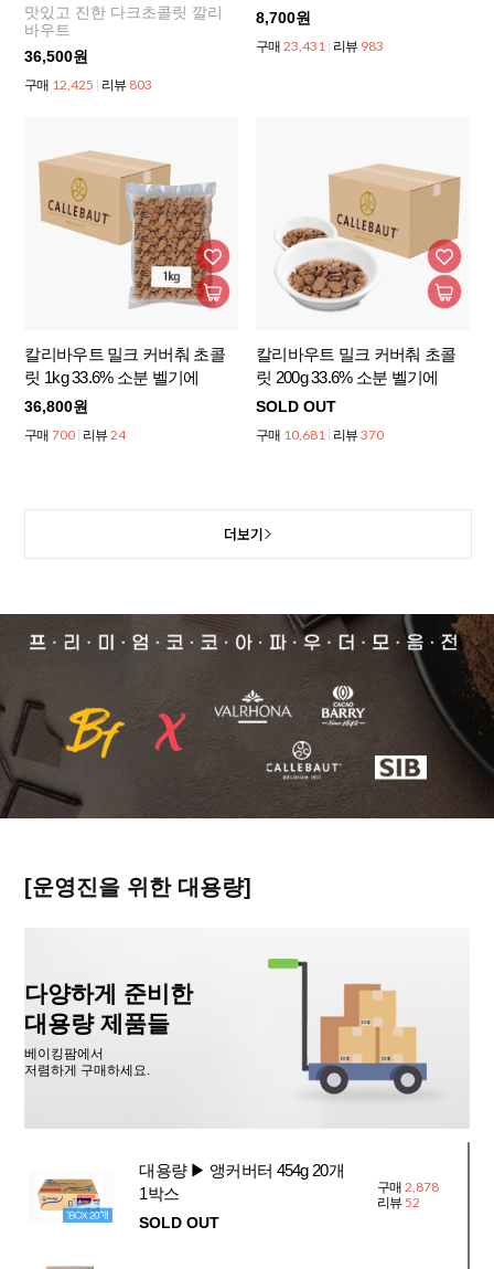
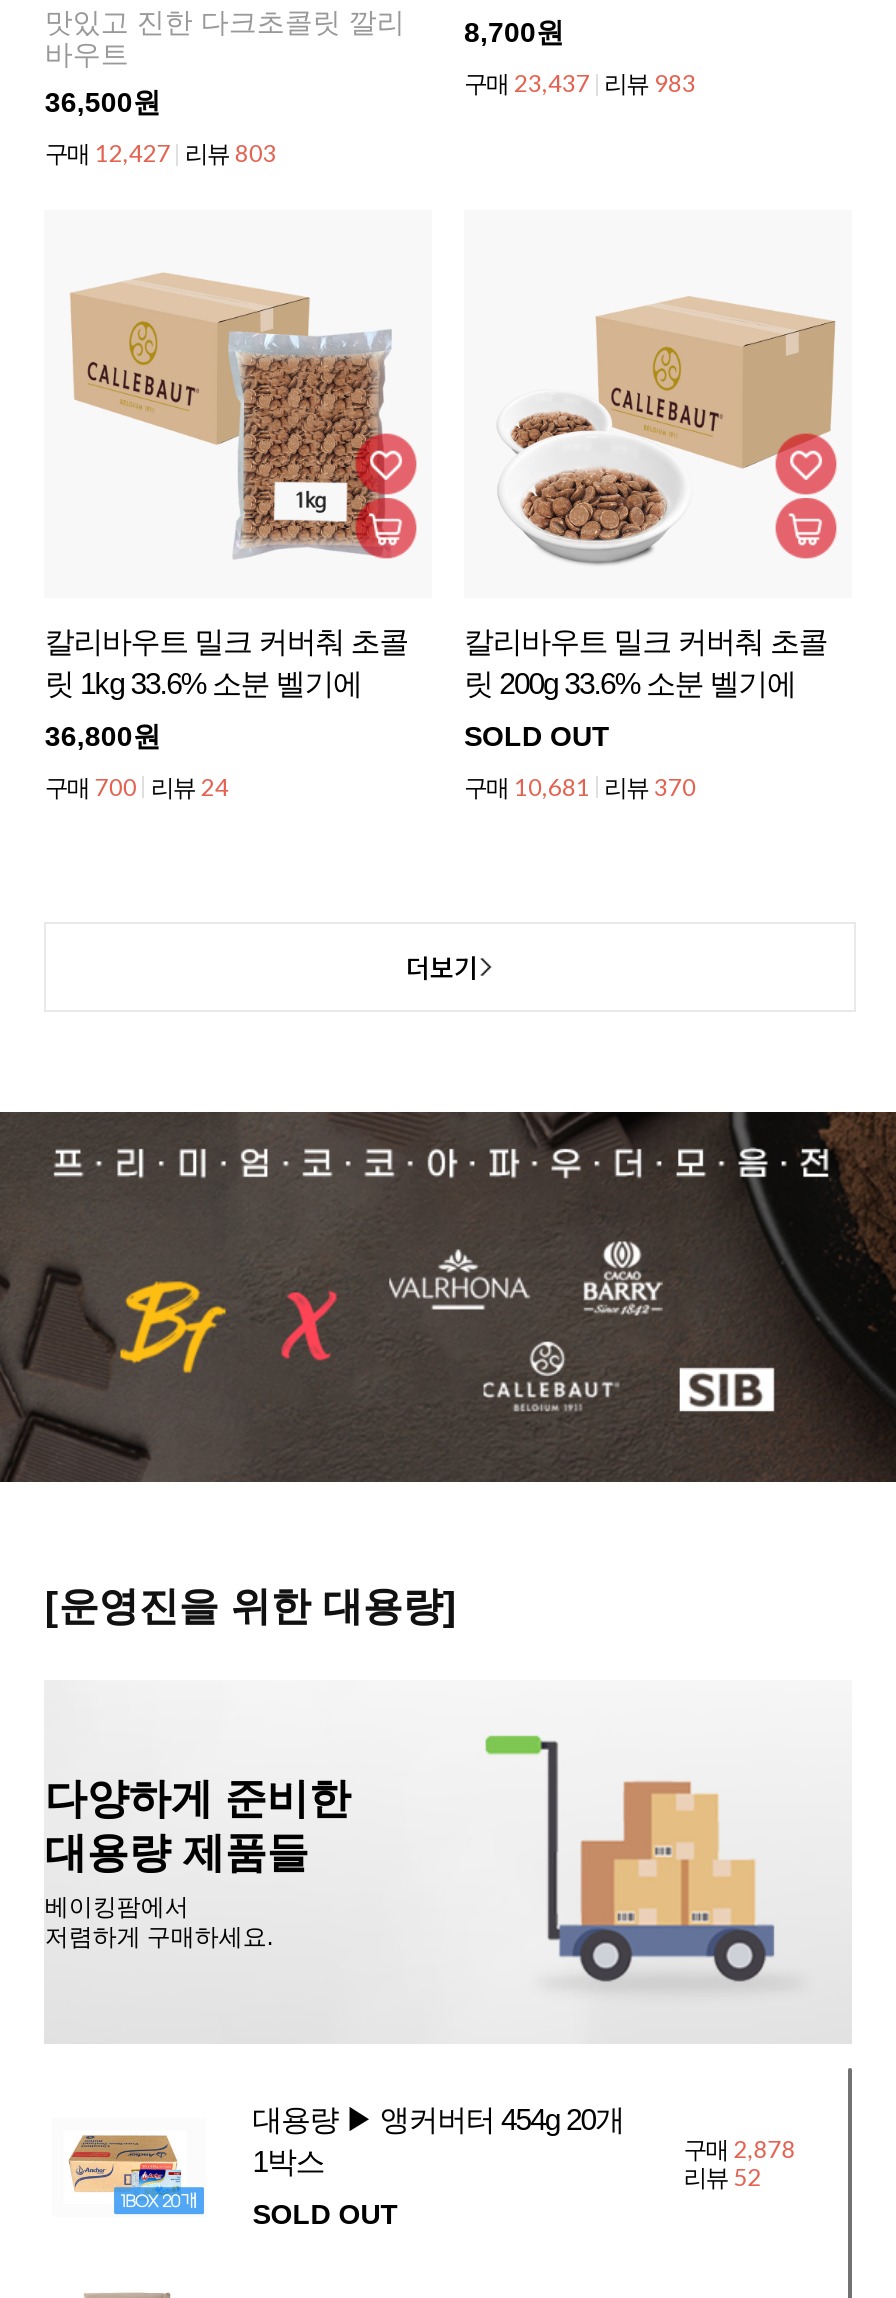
- 구매 23,431 리뷰 983
+ 구매 23,437 리뷰 983

- 구매 12,425 리뷰 803
+ 구매 12,427 리뷰 803
